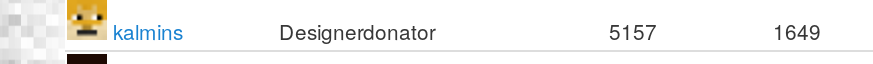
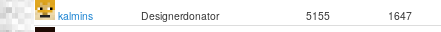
- 5157
+ 5155

- 1649
+ 1647
